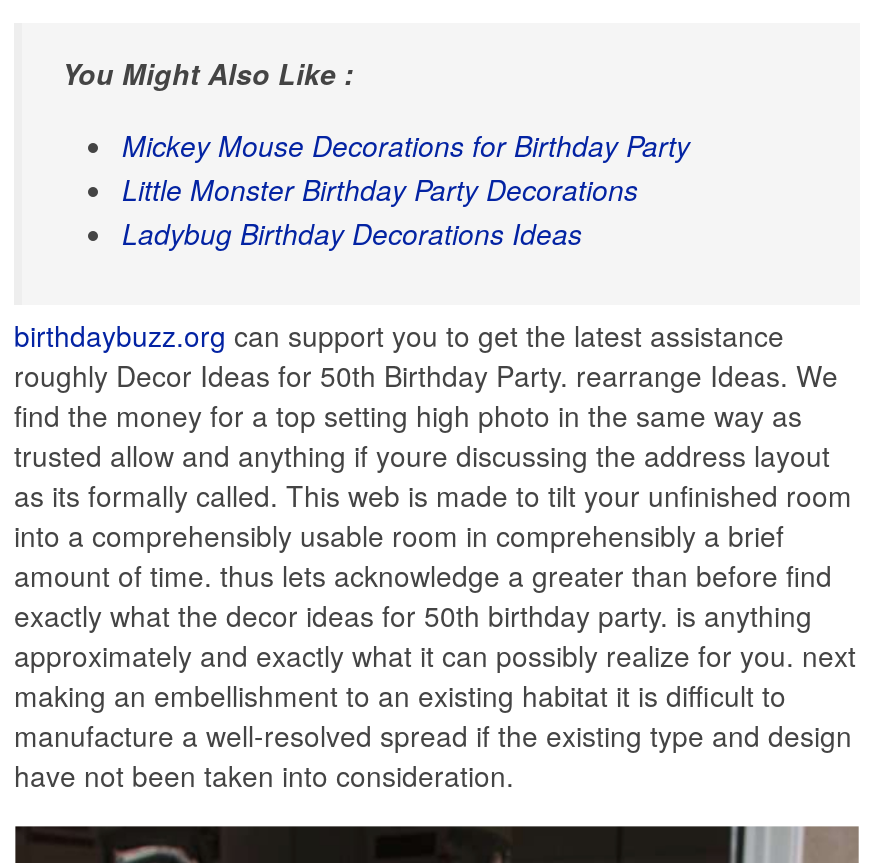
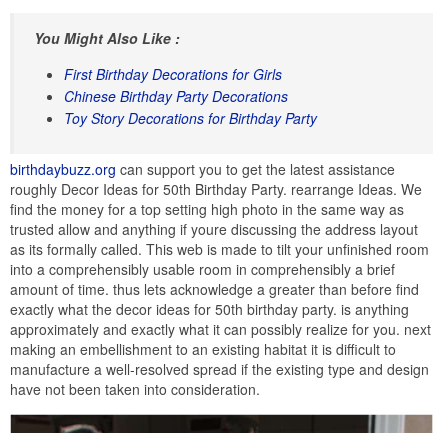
- Mickey Mouse Decorations for Birthday Party
- Little Monster Birthday Party Decorations
- Ladybug Birthday Decorations Ideas
+ First Birthday Decorations for Girls
+ Chinese Birthday Party Decorations
+ Toy Story Decorations for Birthday Party
